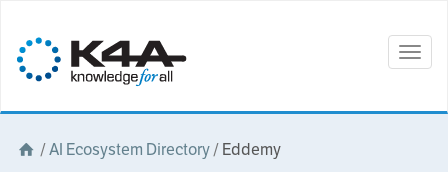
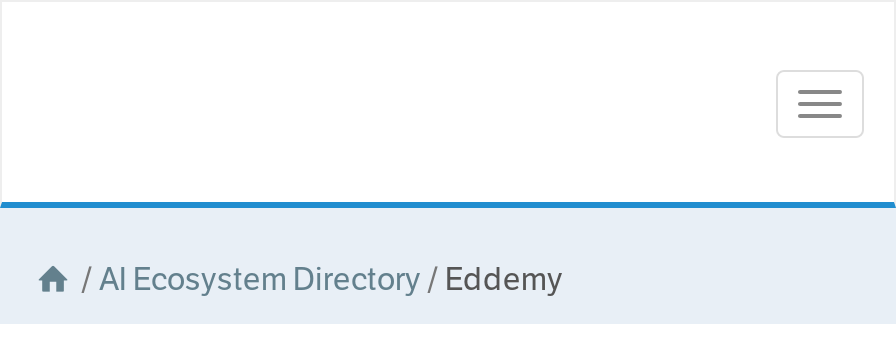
- [image]

- [image]
